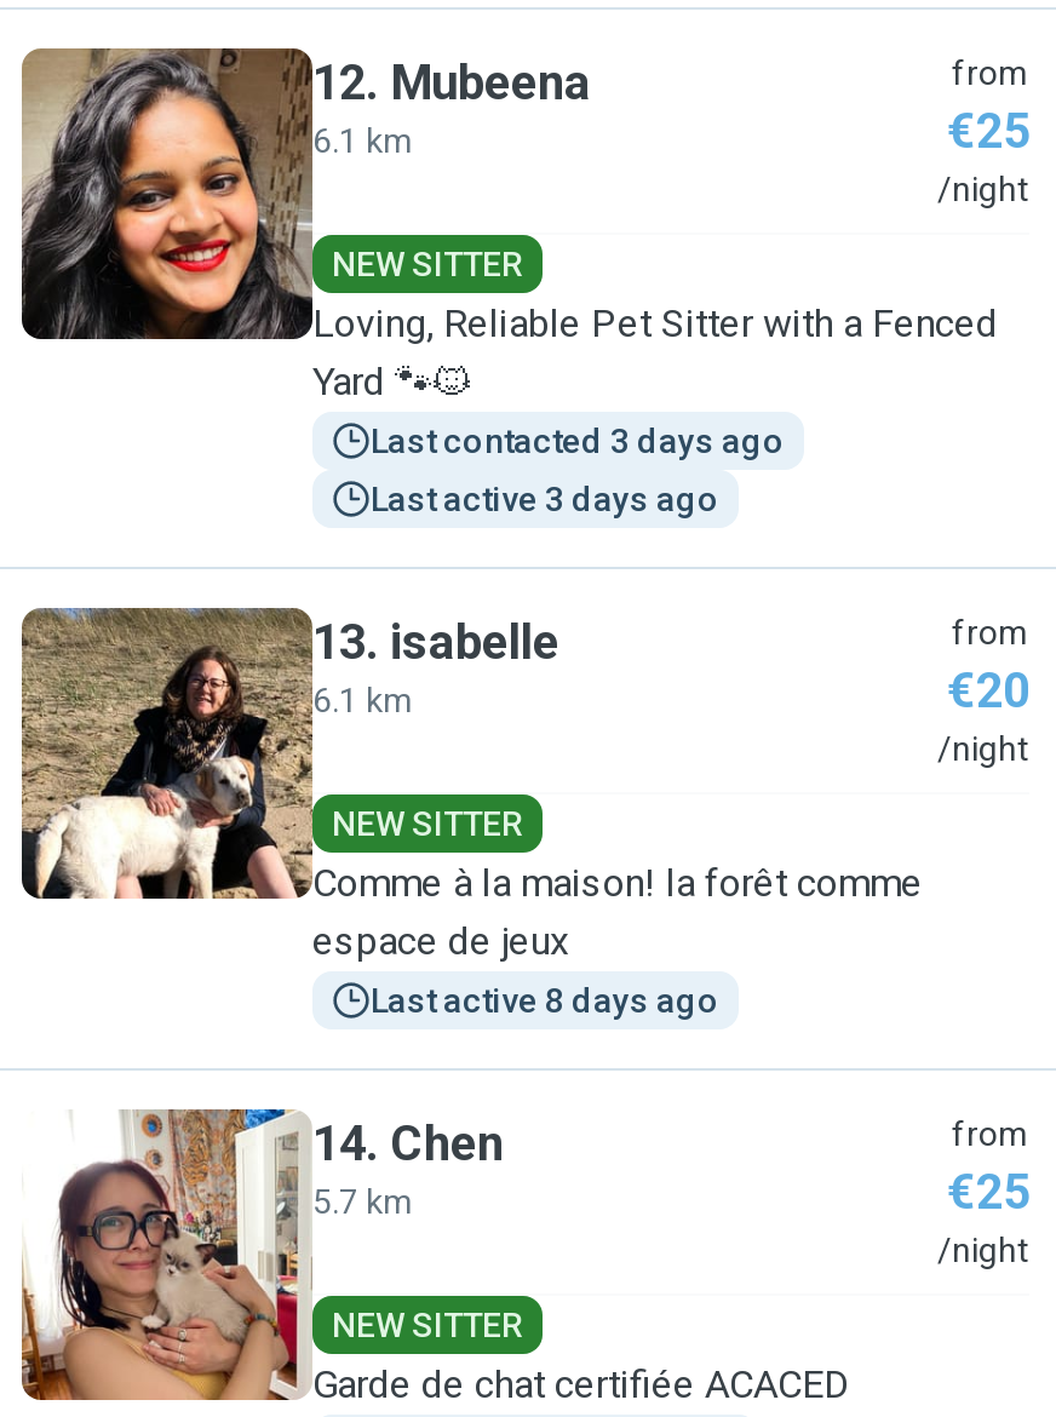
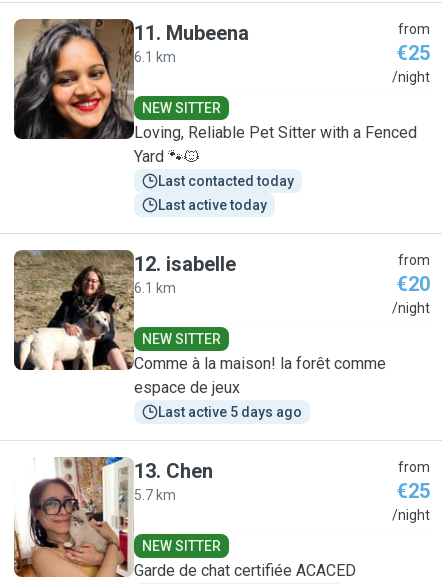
- 12. Mubeena
+ 11. Mubeena

- Last contacted 3 days ago
+ Last contacted today

- Last active 3 days ago
+ Last active today

- 13. isabelle
+ 12. isabelle

- Last active 8 days ago
+ Last active 5 days ago

- 14. Chen
+ 13. Chen
